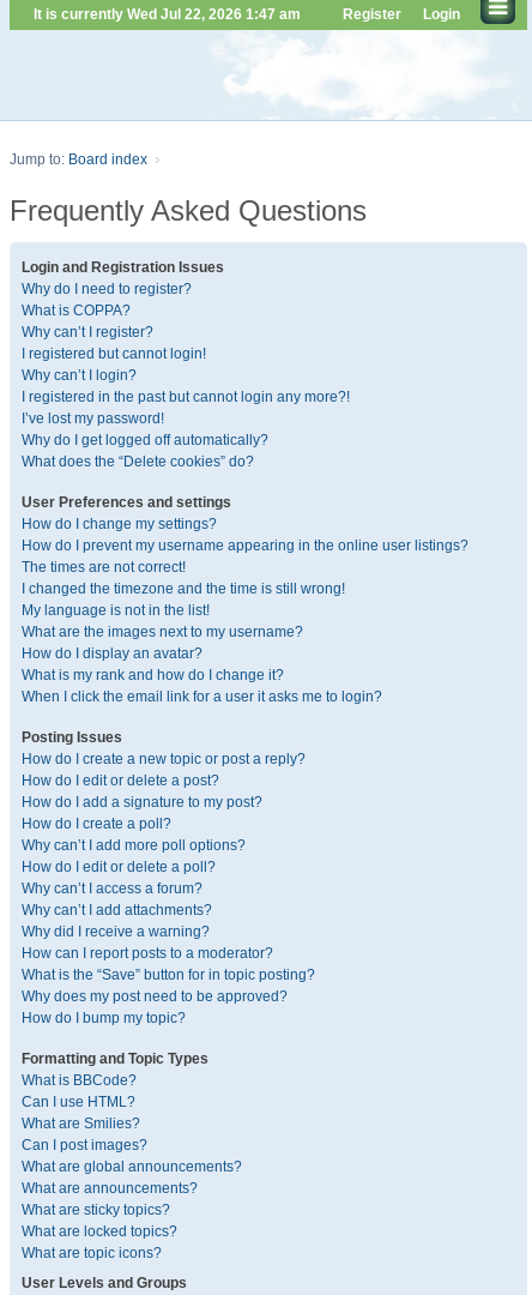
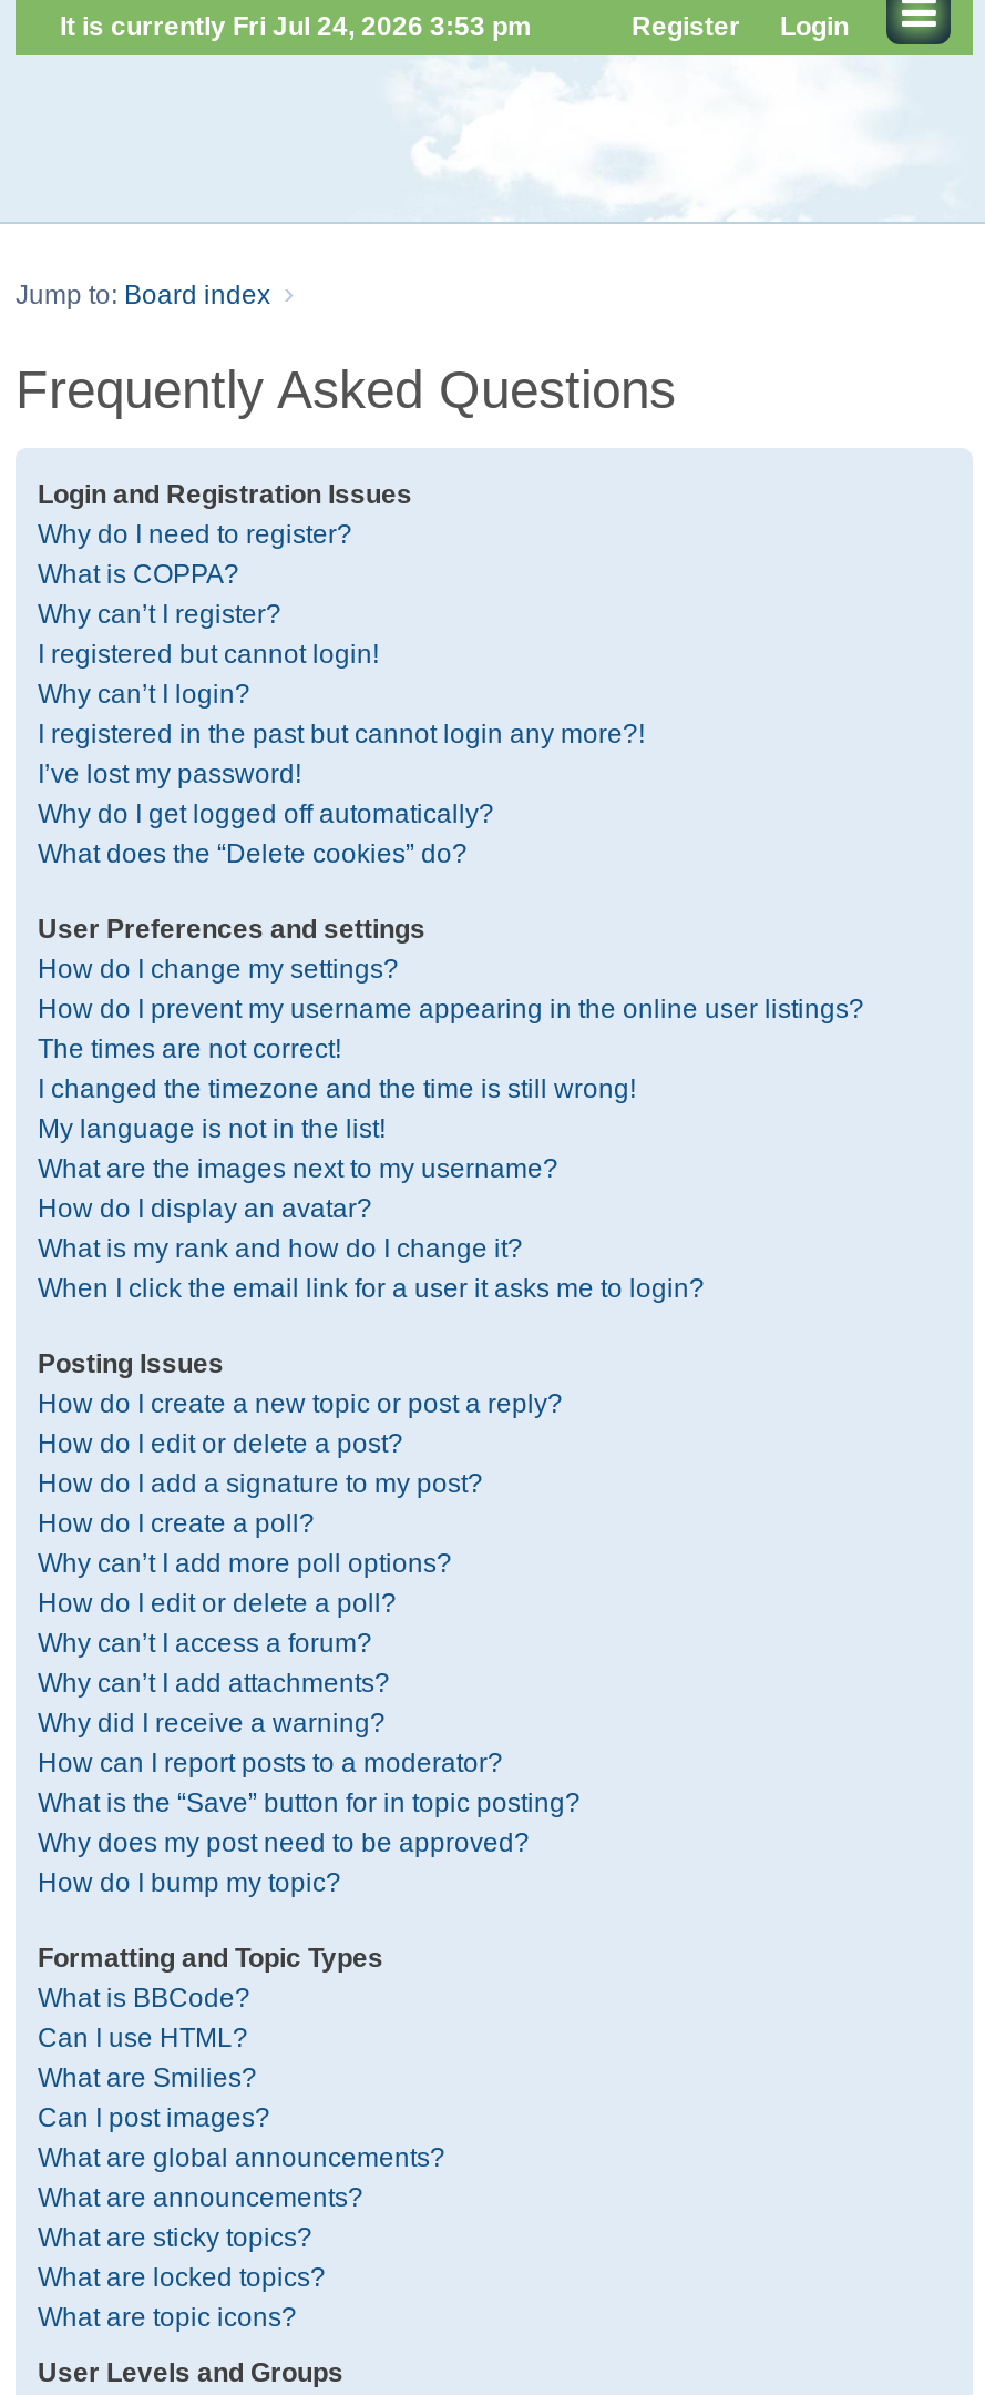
- It is currently Wed Jul 22, 2026 1:47 am
+ It is currently Fri Jul 24, 2026 3:53 pm
